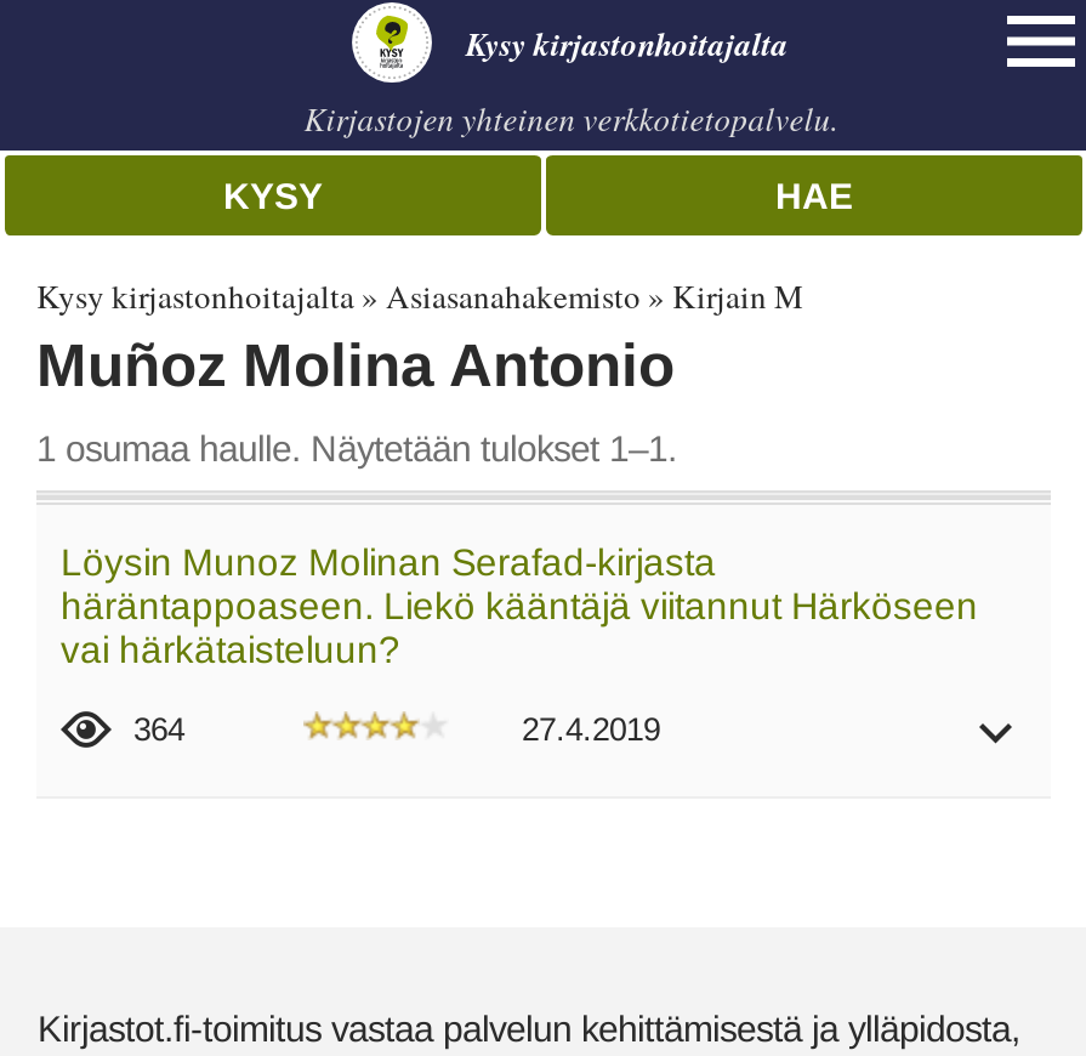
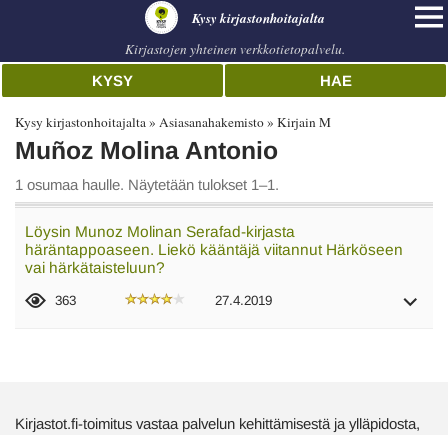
- 364
+ 363
